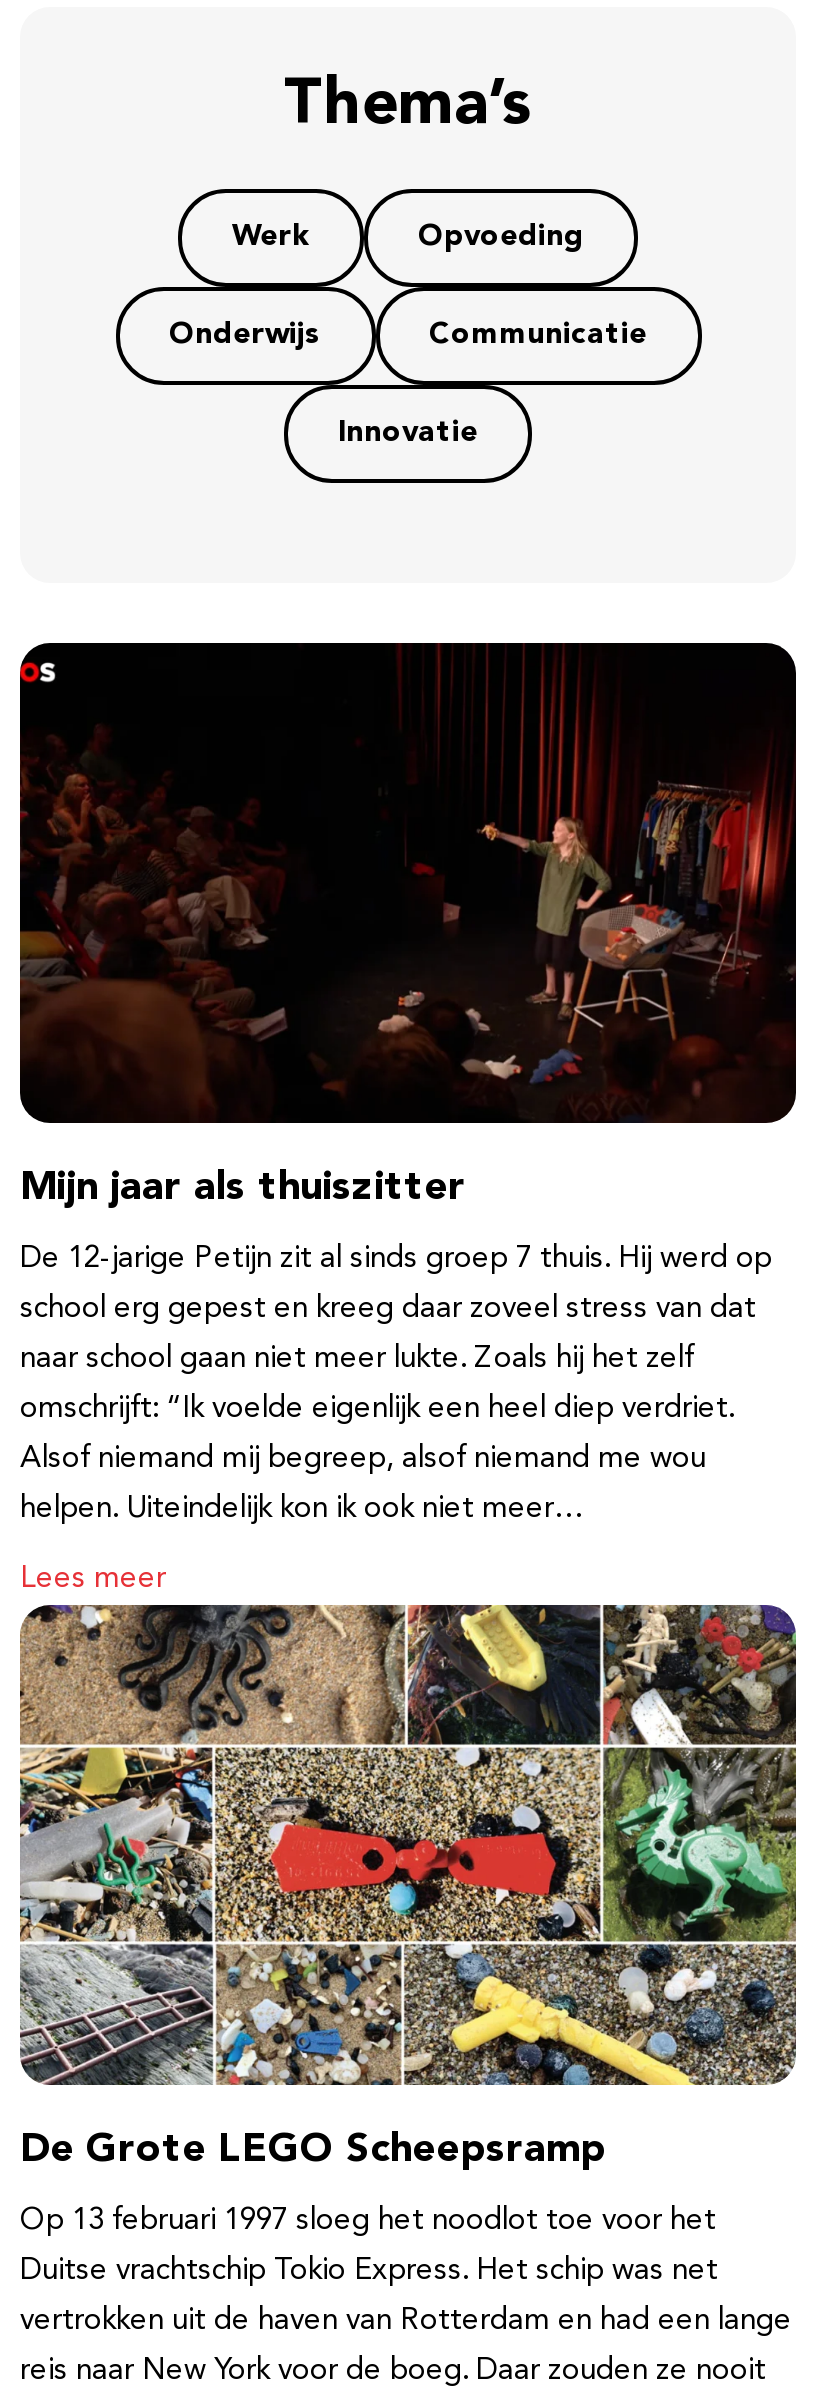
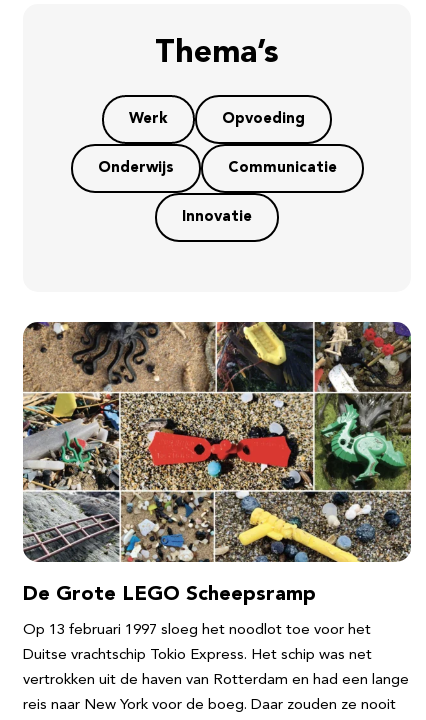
- [image]
- Mijn jaar als thuiszitter
- De 12-jarige Petijn zit al sinds groep 7 thuis. Hij werd op
- school erg gepest en kreeg daar zoveel stress van dat
- naar school gaan niet meer lukte. Zoals hij het zelf
- omschrijft: “Ik voelde eigenlijk een heel diep verdriet.
- Alsof niemand mij begreep, alsof niemand me wou
- helpen. Uiteindelijk kon ik ook niet meer…
- Lees meer
